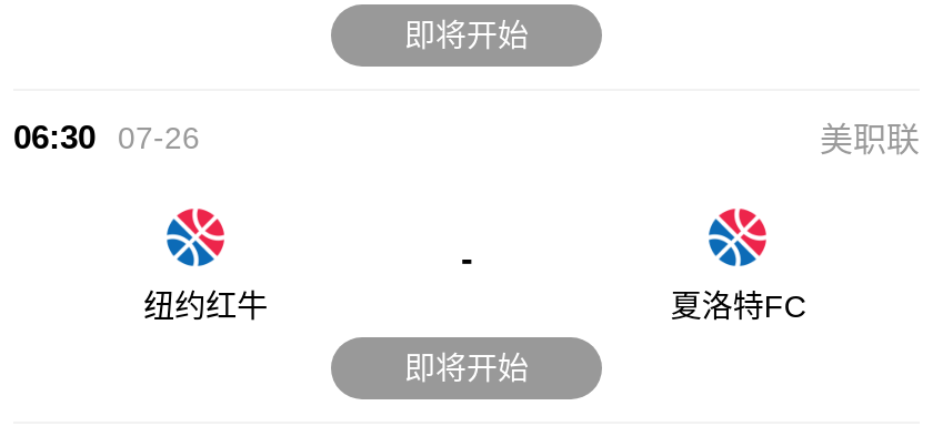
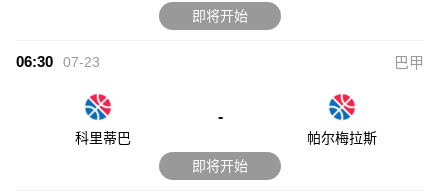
- 07-26
- 美职联
+ 07-23
+ 巴甲

- 纽约红牛
+ 科里蒂巴

- 夏洛特FC
+ 帕尔梅拉斯
